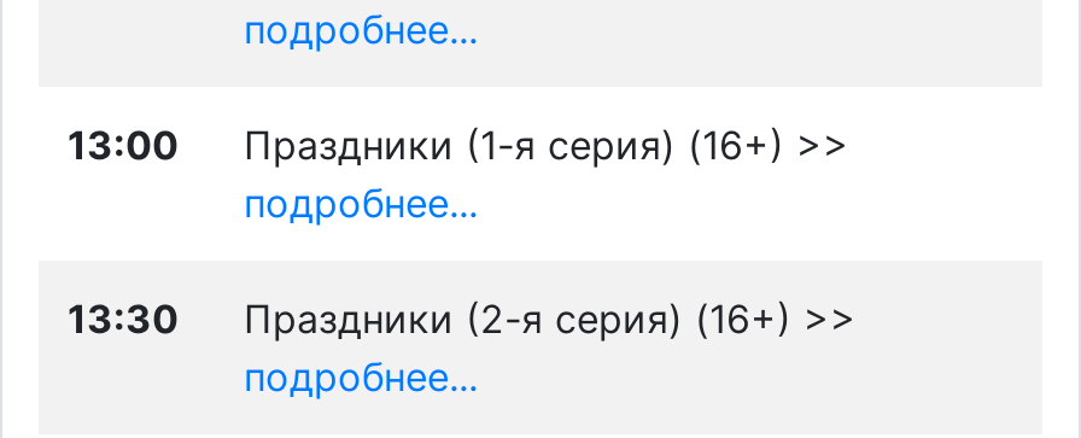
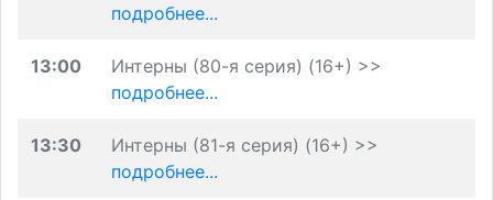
- Праздники (1-я серия) (16+) >>
+ Интерны (80-я серия) (16+) >>

- Праздники (2-я серия) (16+) >>
+ Интерны (81-я серия) (16+) >>
